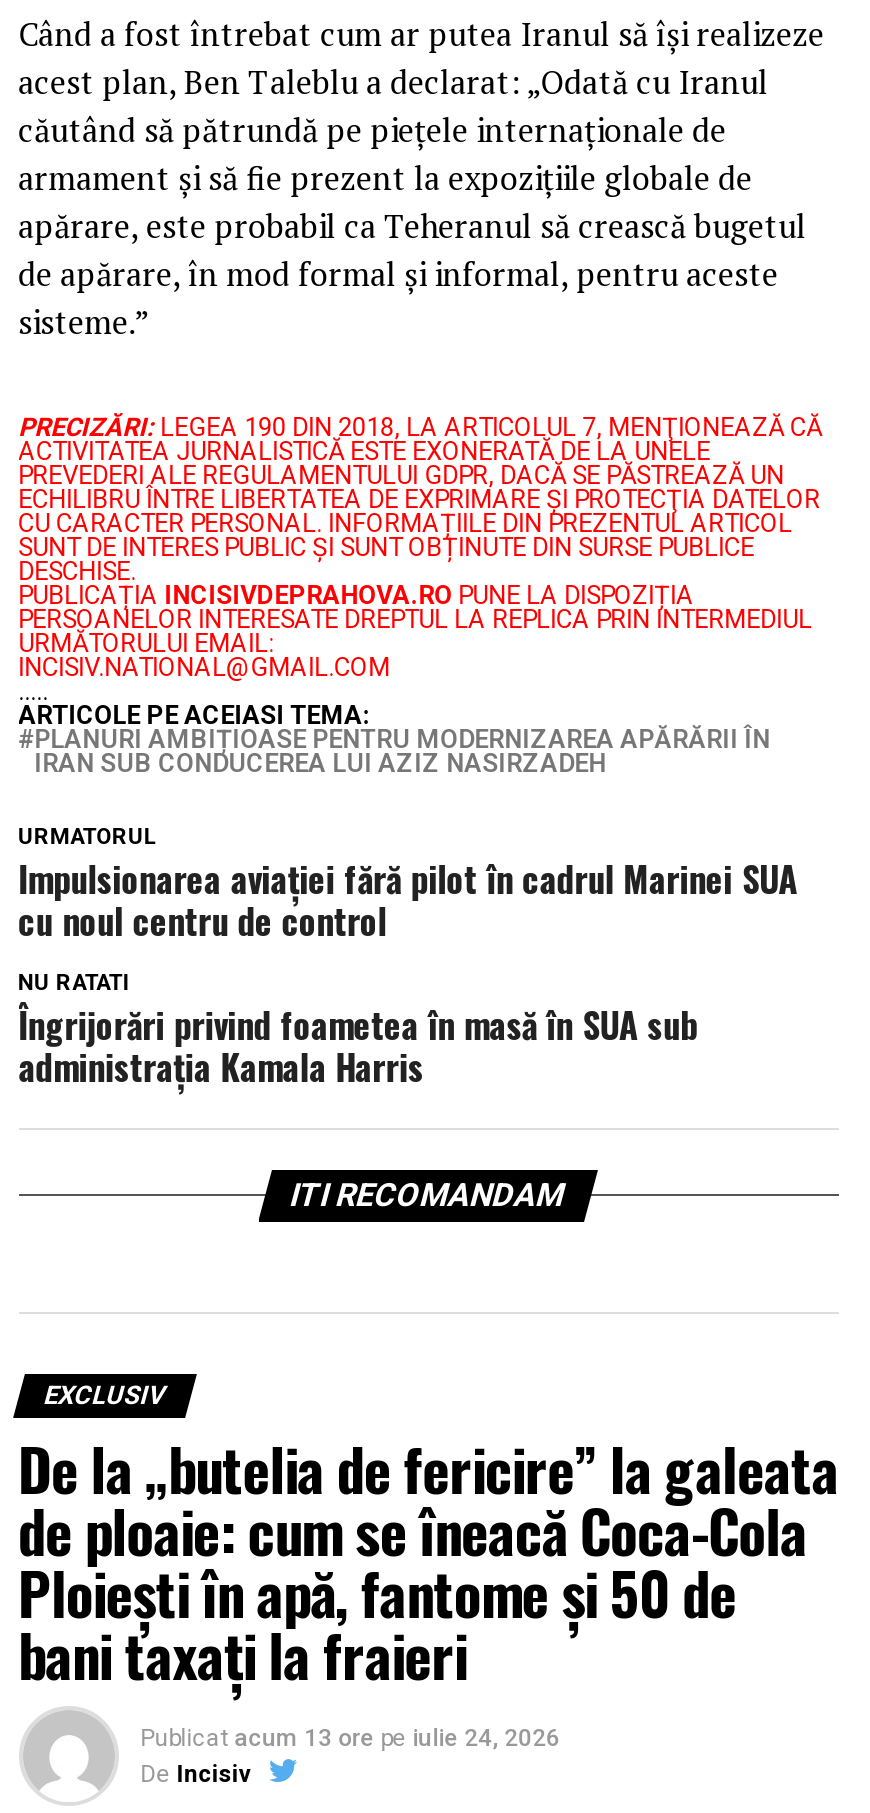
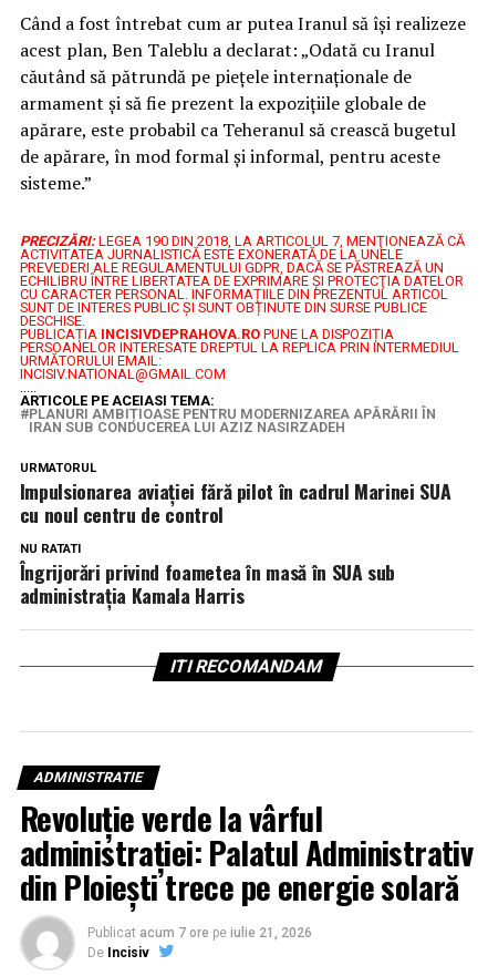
- EXCLUSIV
- De la „butelia de fericire” la galeata
- de ploaie: cum se îneacă Coca-Cola
- Ploiești în apă, fantome și 50 de
- bani taxați la fraieri
- Publicat acum 13 ore pe iulie 24, 2026
+ ADMINISTRATIE
+ Revoluție verde la vârful
+ administrației: Palatul Administrativ
+ din Ploiești trece pe energie solară
+ Publicat acum 7 ore pe iulie 21, 2026
